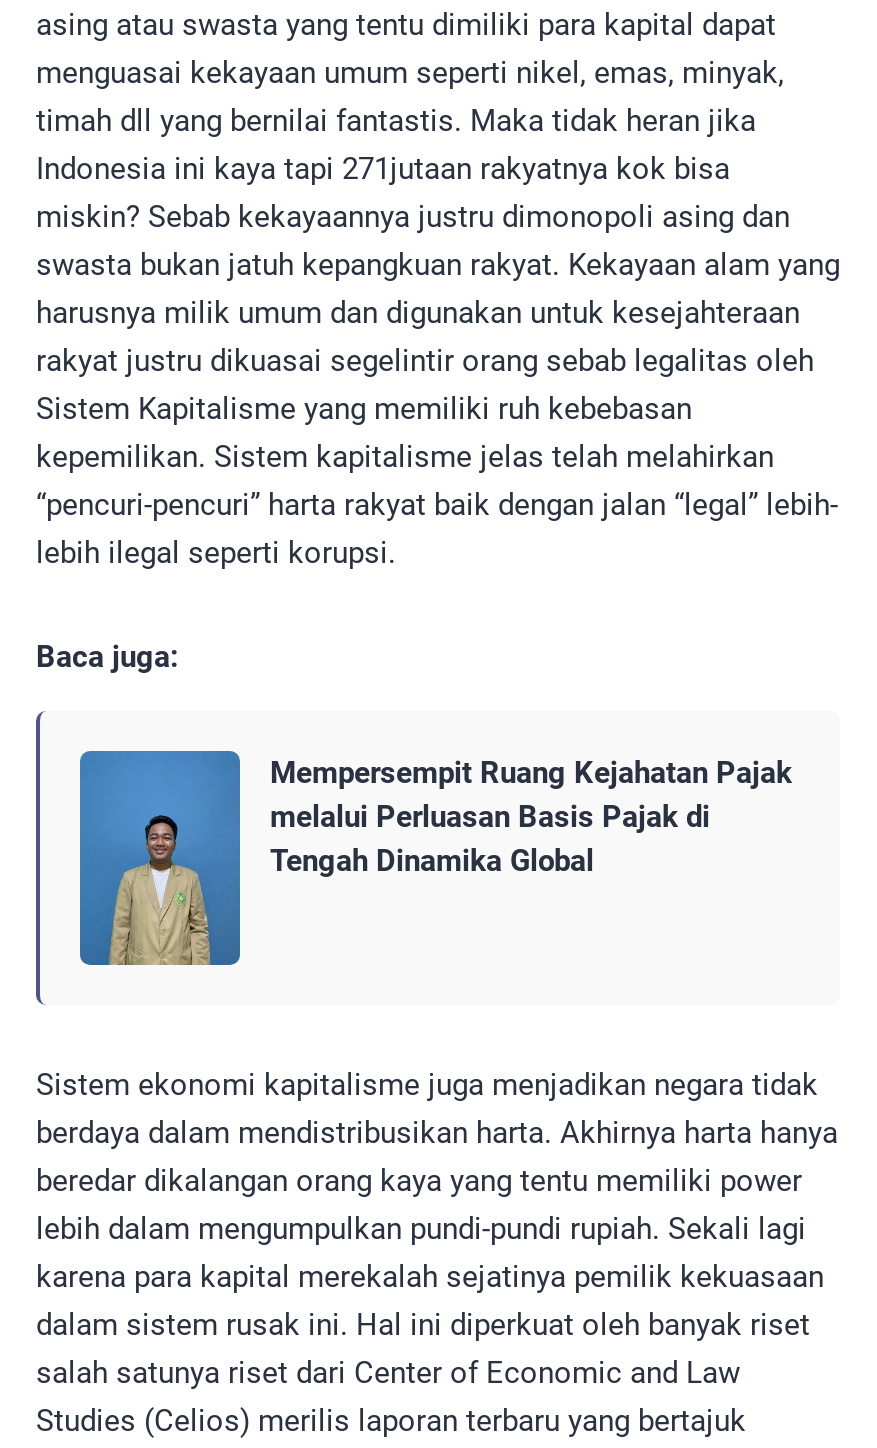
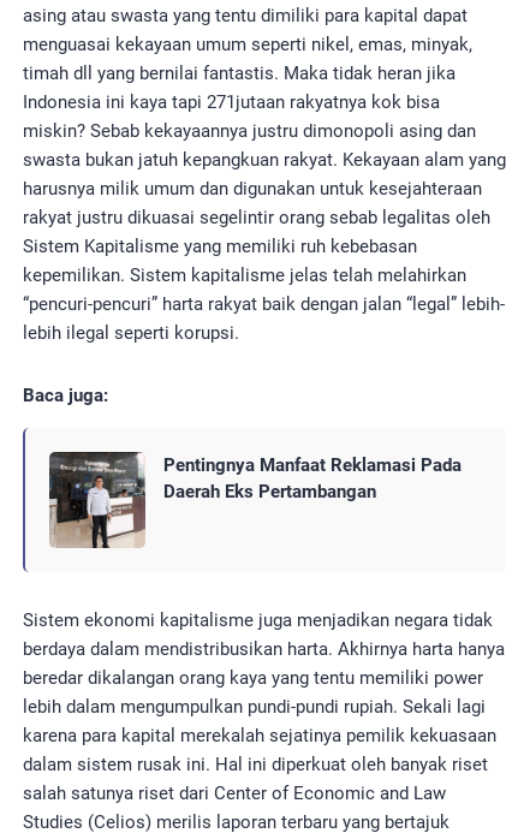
- [image]
- Mempersempit Ruang Kejahatan Pajak
- melalui Perluasan Basis Pajak di
- Tengah Dinamika Global
+ [image]
+ Pentingnya Manfaat Reklamasi Pada
+ Daerah Eks Pertambangan
